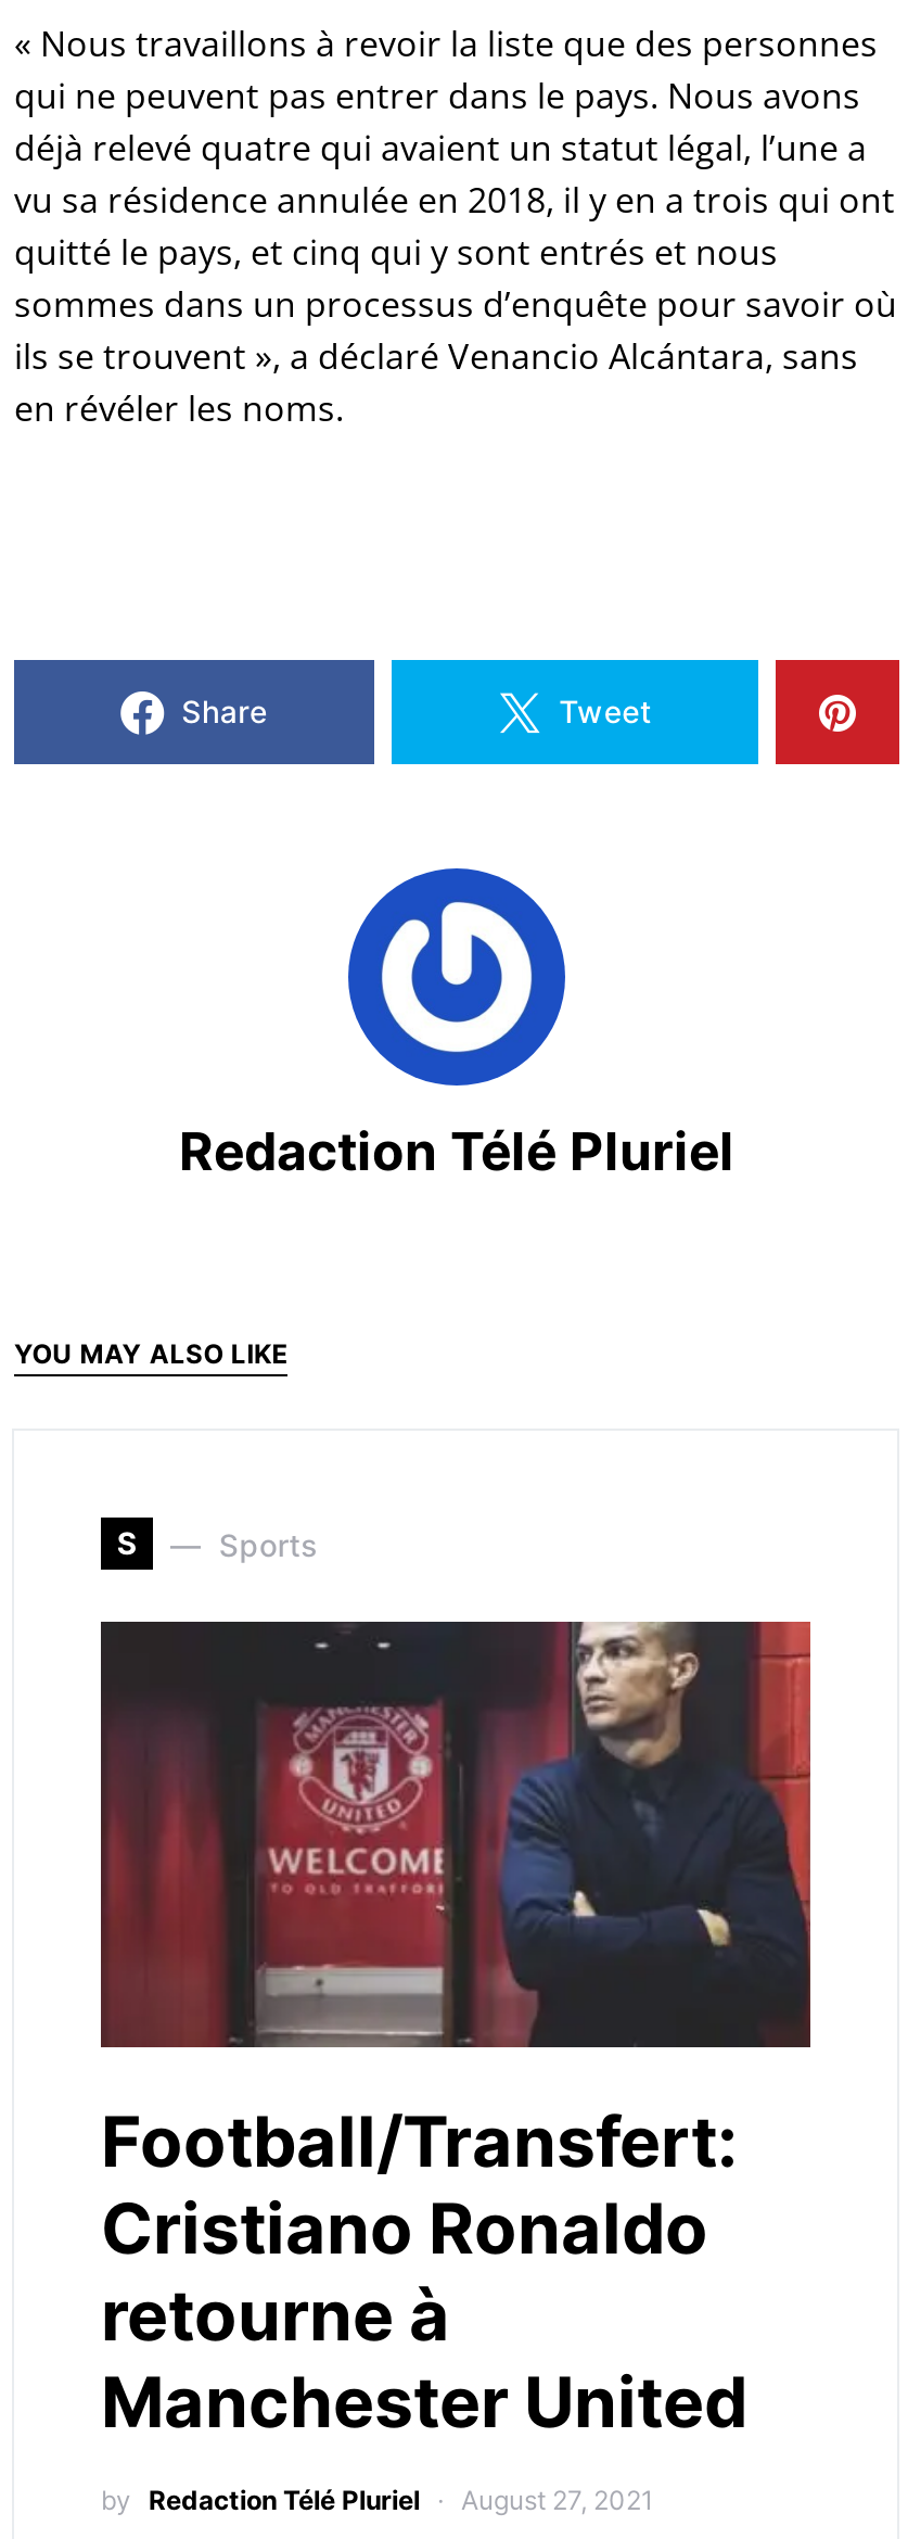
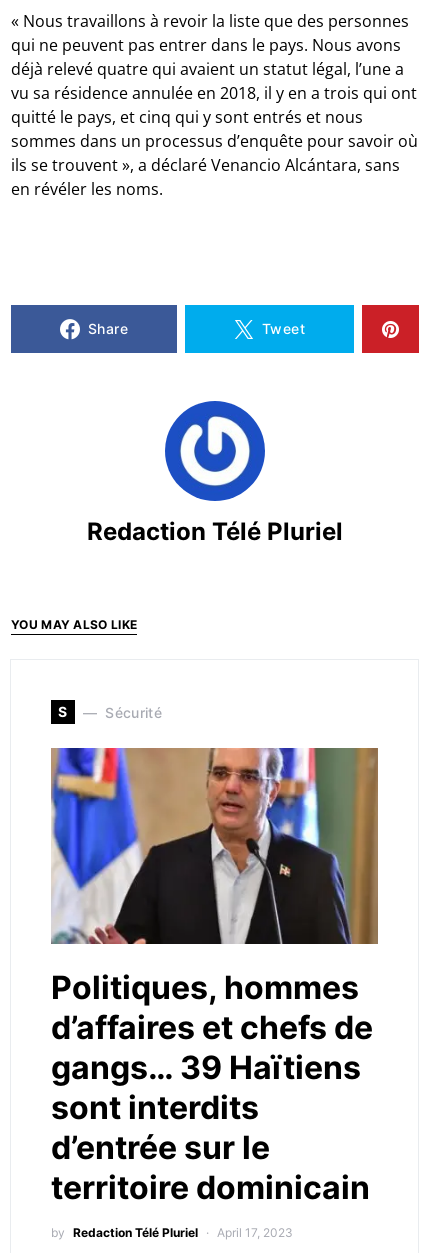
- Sports
+ Sécurité

- [image]
+ [image]

- Football/Transfert:
- Cristiano Ronaldo
- retourne à
- Manchester United
+ Politiques, hommes
+ d’affaires et chefs de
+ gangs… 39 Haïtiens
+ sont interdits
+ d’entrée sur le
+ territoire dominicain

- August 27, 2021
+ April 17, 2023
